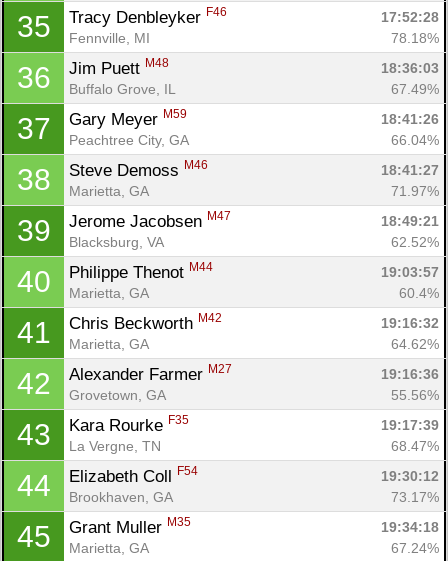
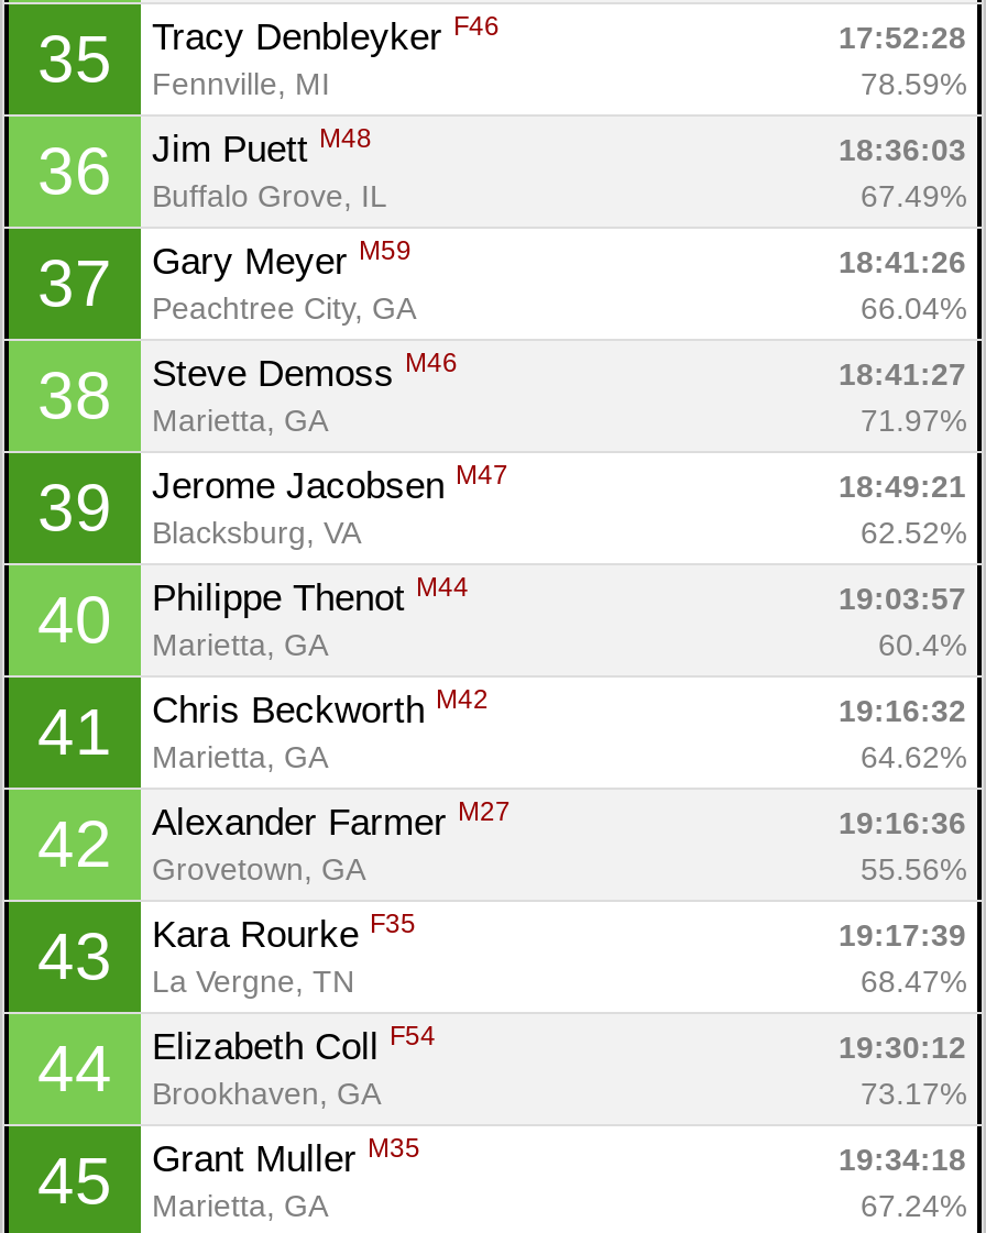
- 78.18%
+ 78.59%
